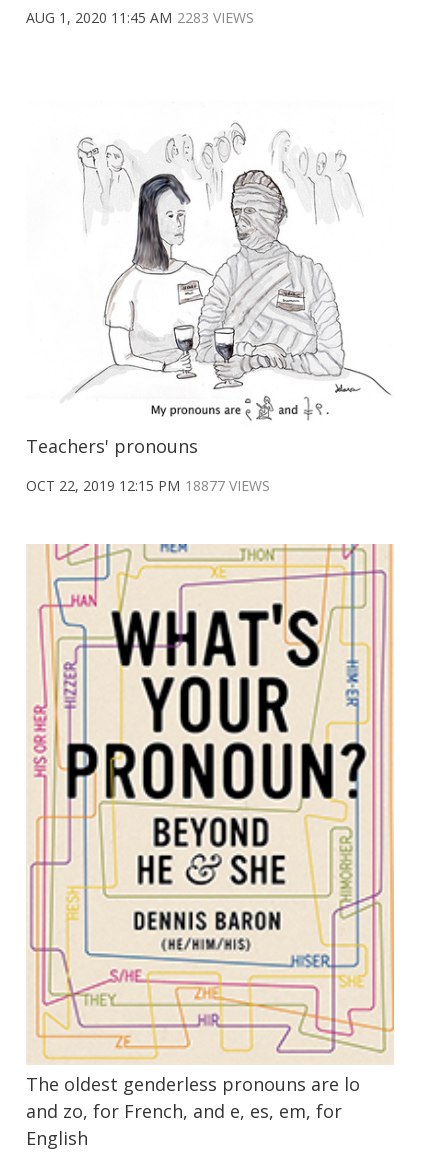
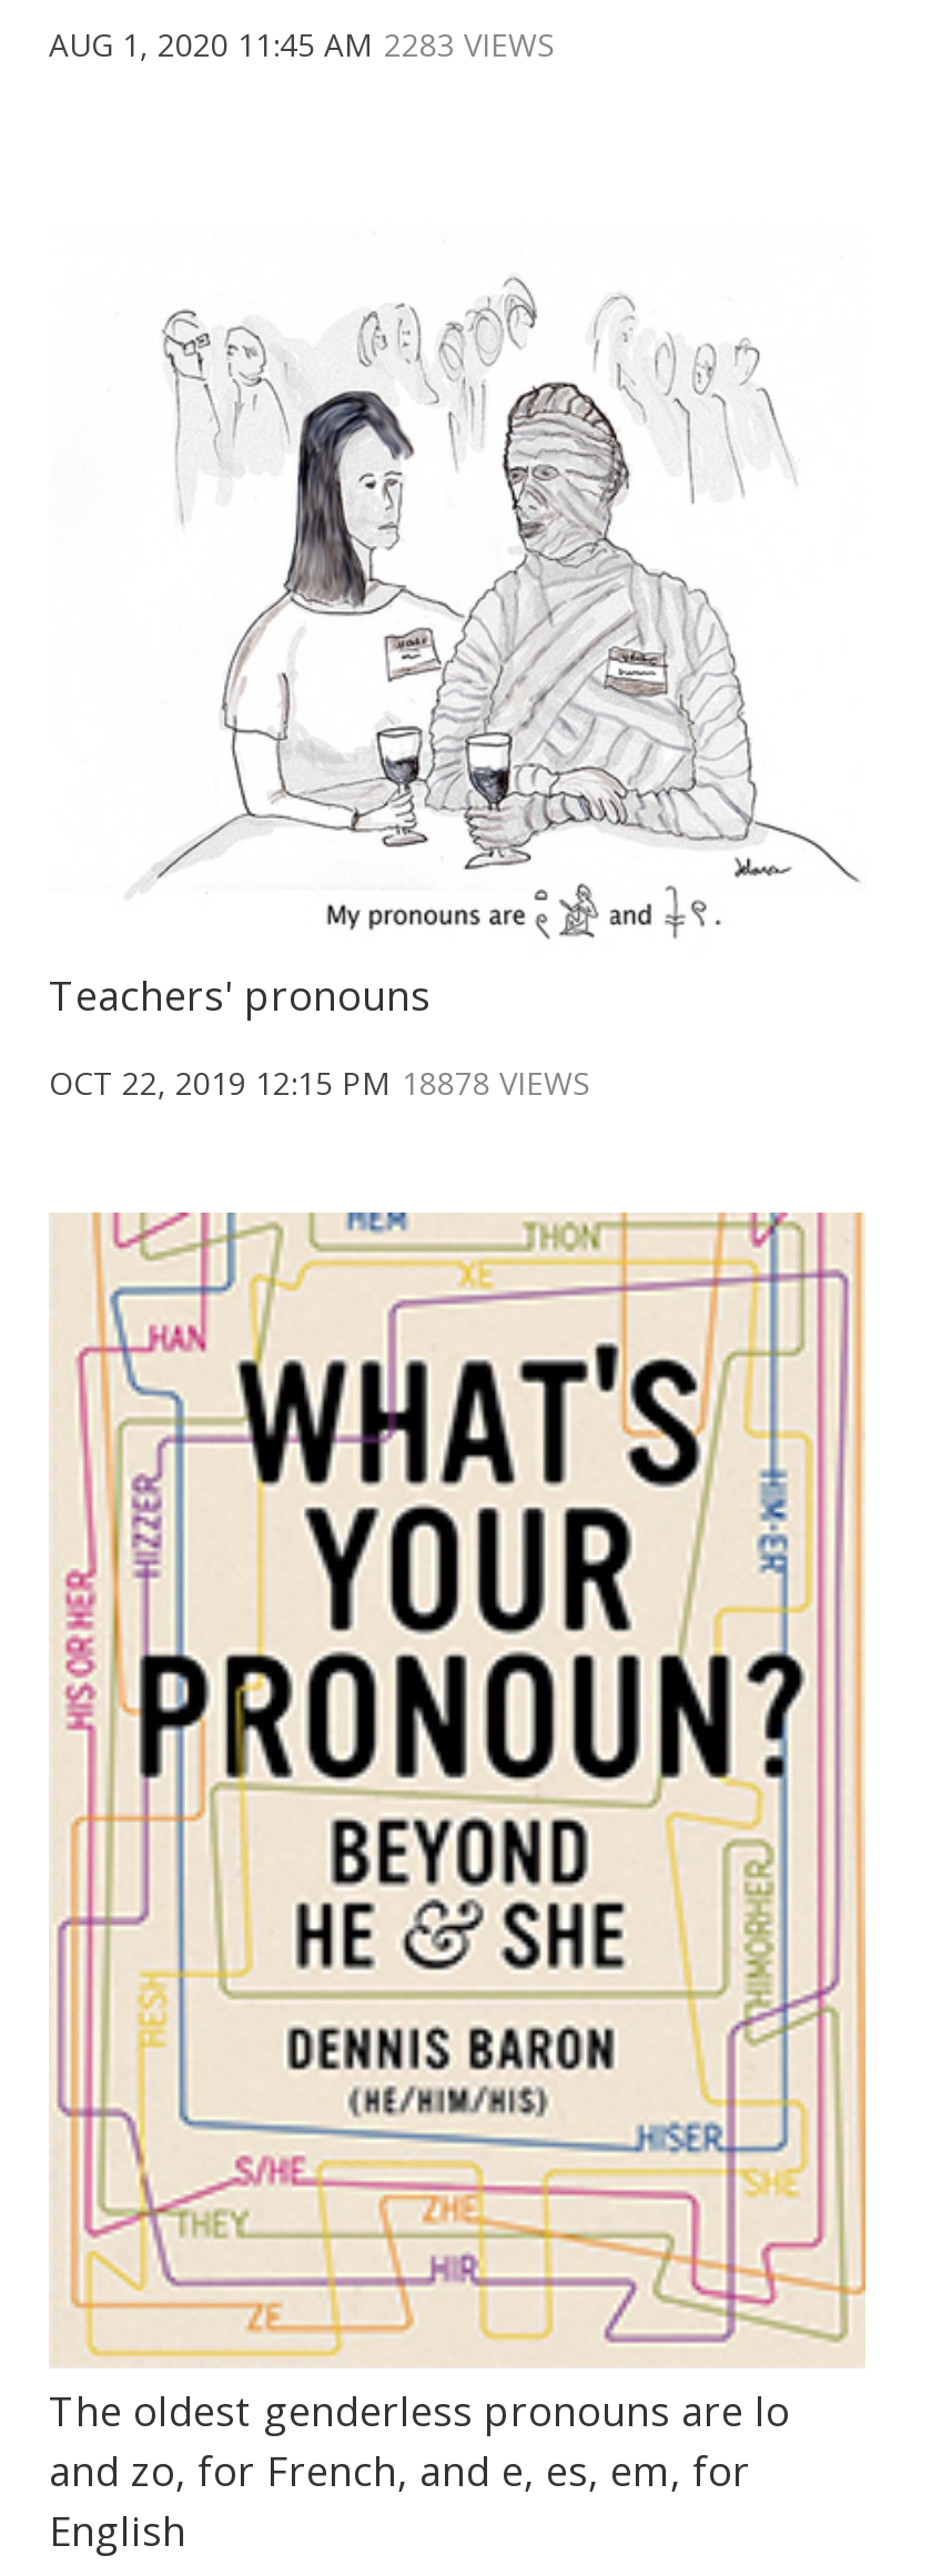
- OCT 22, 2019 12:15 PM 18877 VIEWS
+ OCT 22, 2019 12:15 PM 18878 VIEWS
